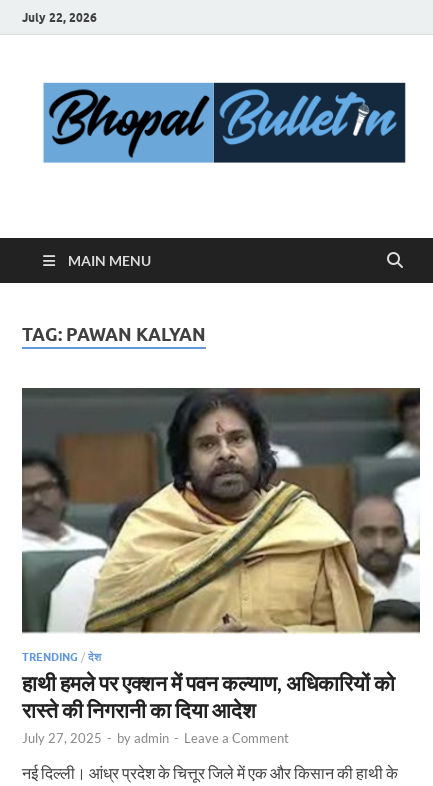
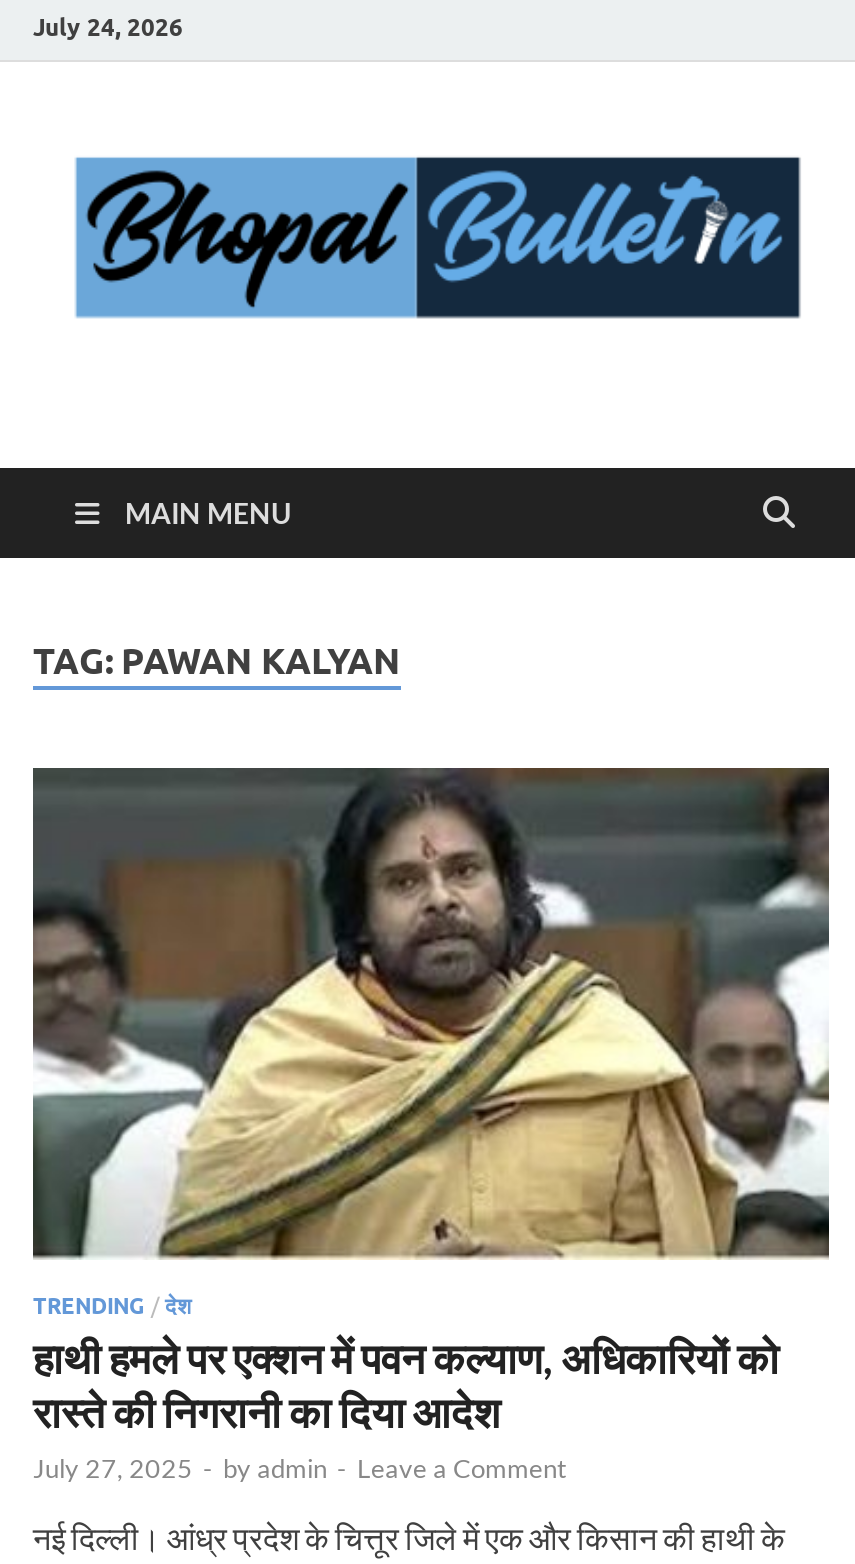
- July 22, 2026
+ July 24, 2026
